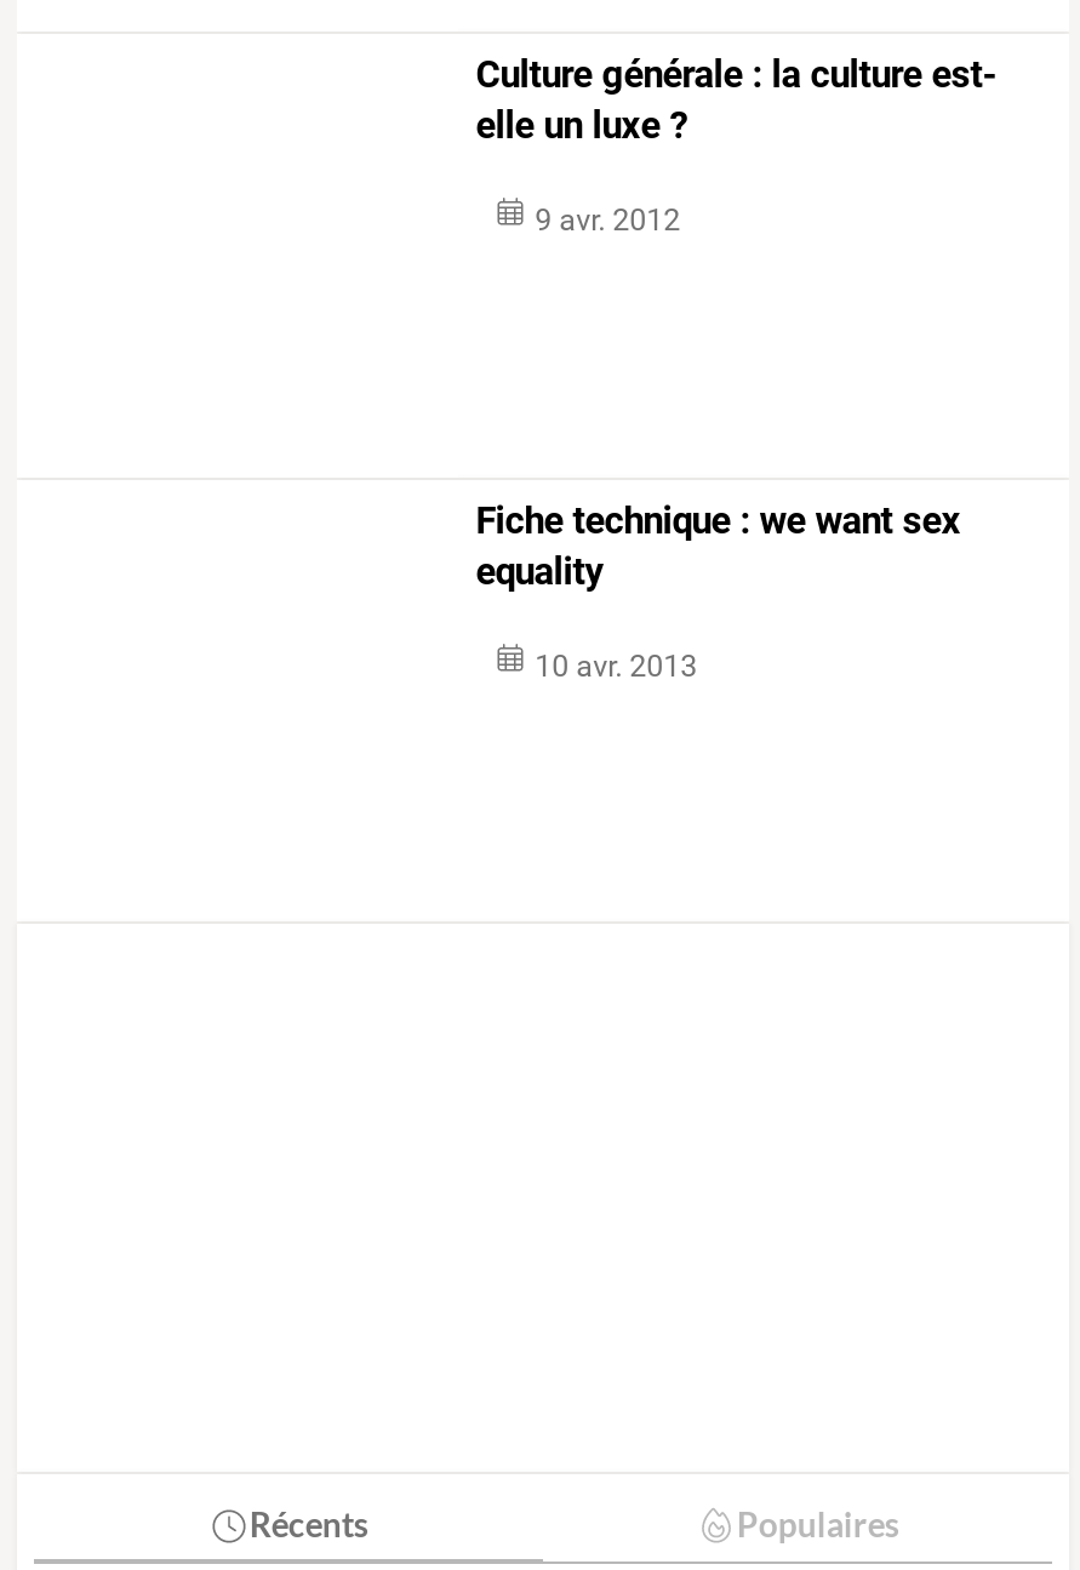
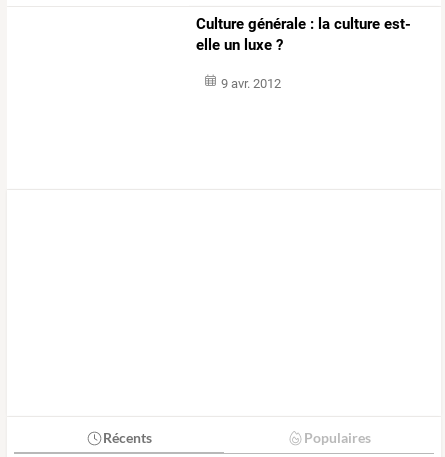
- Fiche technique : we want sex
- equality
- 10 avr. 2013
